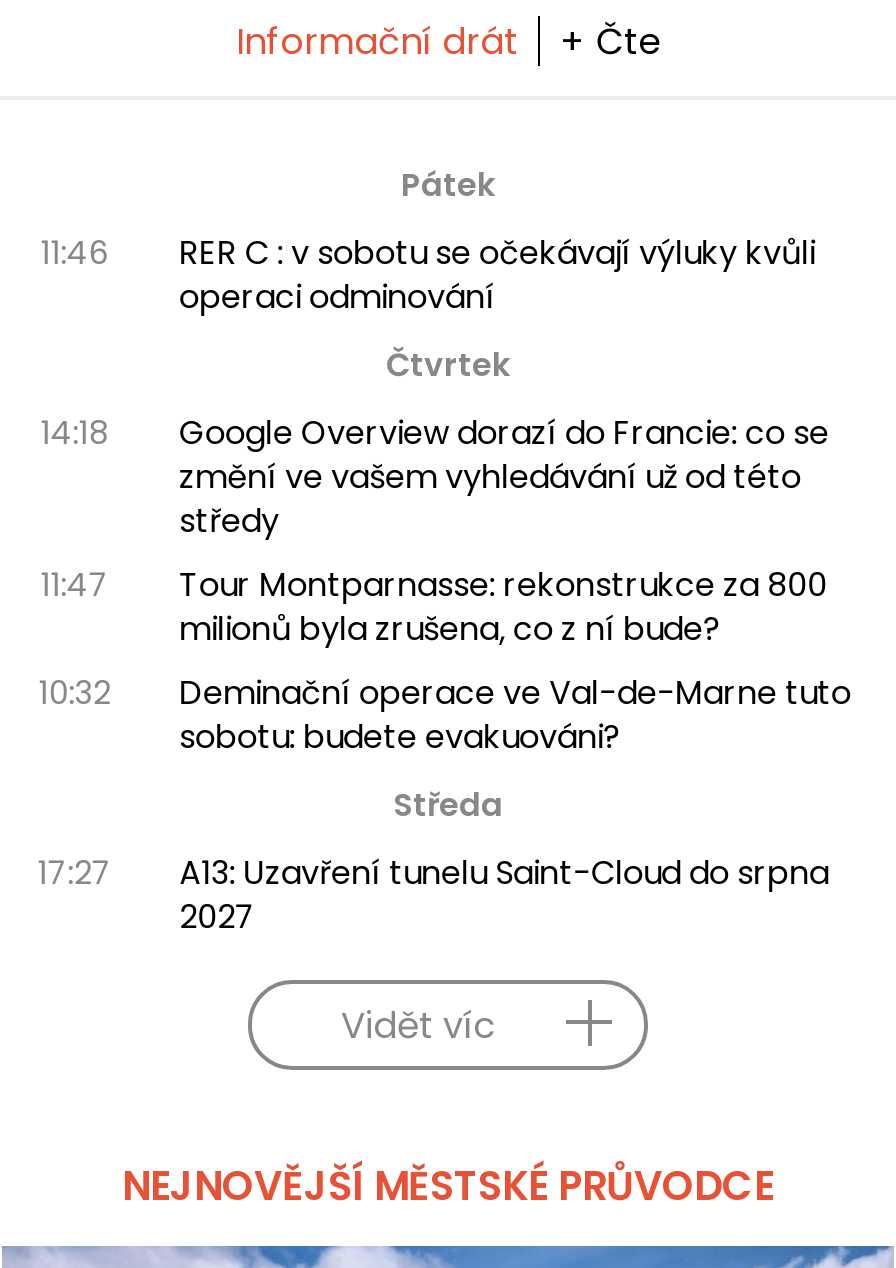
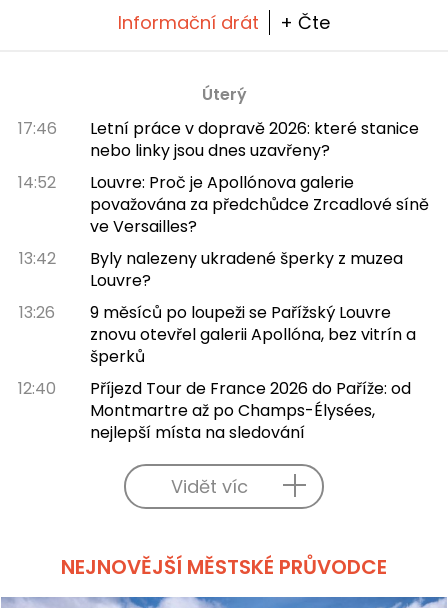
- Pátek
- 11:46
- RER C : v sobotu se očekávají výluky kvůli
- operaci odminování
- Čtvrtek
- 14:18
- Google Overview dorazí do Francie: co se
- změní ve vašem vyhledávání už od této
- středy
- 11:47
- Tour Montparnasse: rekonstrukce za 800
- milionů byla zrušena, co z ní bude?
- 10:32
- Deminační operace ve Val-de-Marne tuto
- sobotu: budete evakuováni?
- Středa
- 17:27
- A13: Uzavření tunelu Saint-Cloud do srpna
- 2027
+ Úterý
+ 17:46
+ Letní práce v dopravě 2026: které stanice
+ nebo linky jsou dnes uzavřeny?
+ 14:52
+ Louvre: Proč je Apollónova galerie
+ považována za předchůdce Zrcadlové síně
+ ve Versailles?
+ 13:42
+ Byly nalezeny ukradené šperky z muzea
+ Louvre?
+ 13:26
+ 9 měsíců po loupeži se Pařížský Louvre
+ znovu otevřel galerii Apollóna, bez vitrín a
+ šperků
+ 12:40
+ Příjezd Tour de France 2026 do Paříže: od
+ Montmartre až po Champs-Élysées,
+ nejlepší místa na sledování
